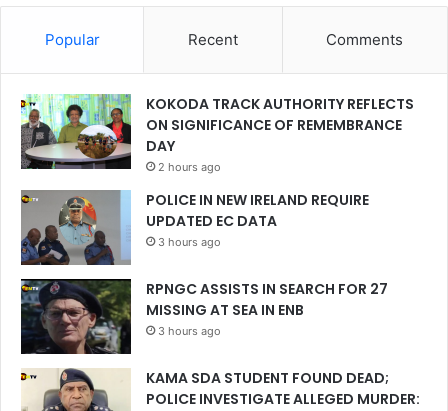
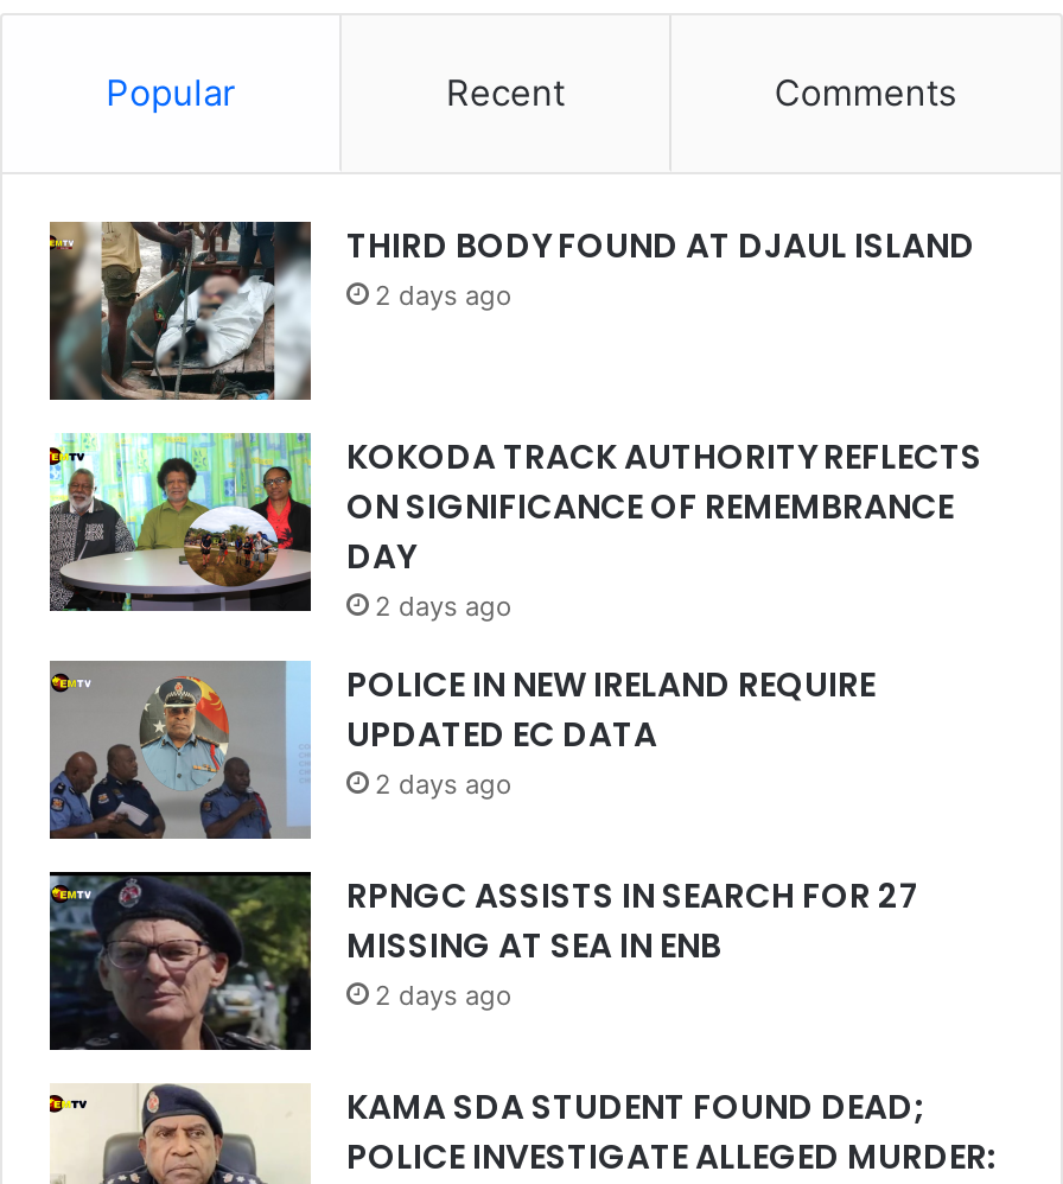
+ [image]
+ THIRD BODY FOUND AT DJAUL ISLAND
+ 2 days ago

- 2 hours ago
+ 2 days ago

- 3 hours ago
+ 2 days ago

- 3 hours ago
+ 2 days ago
